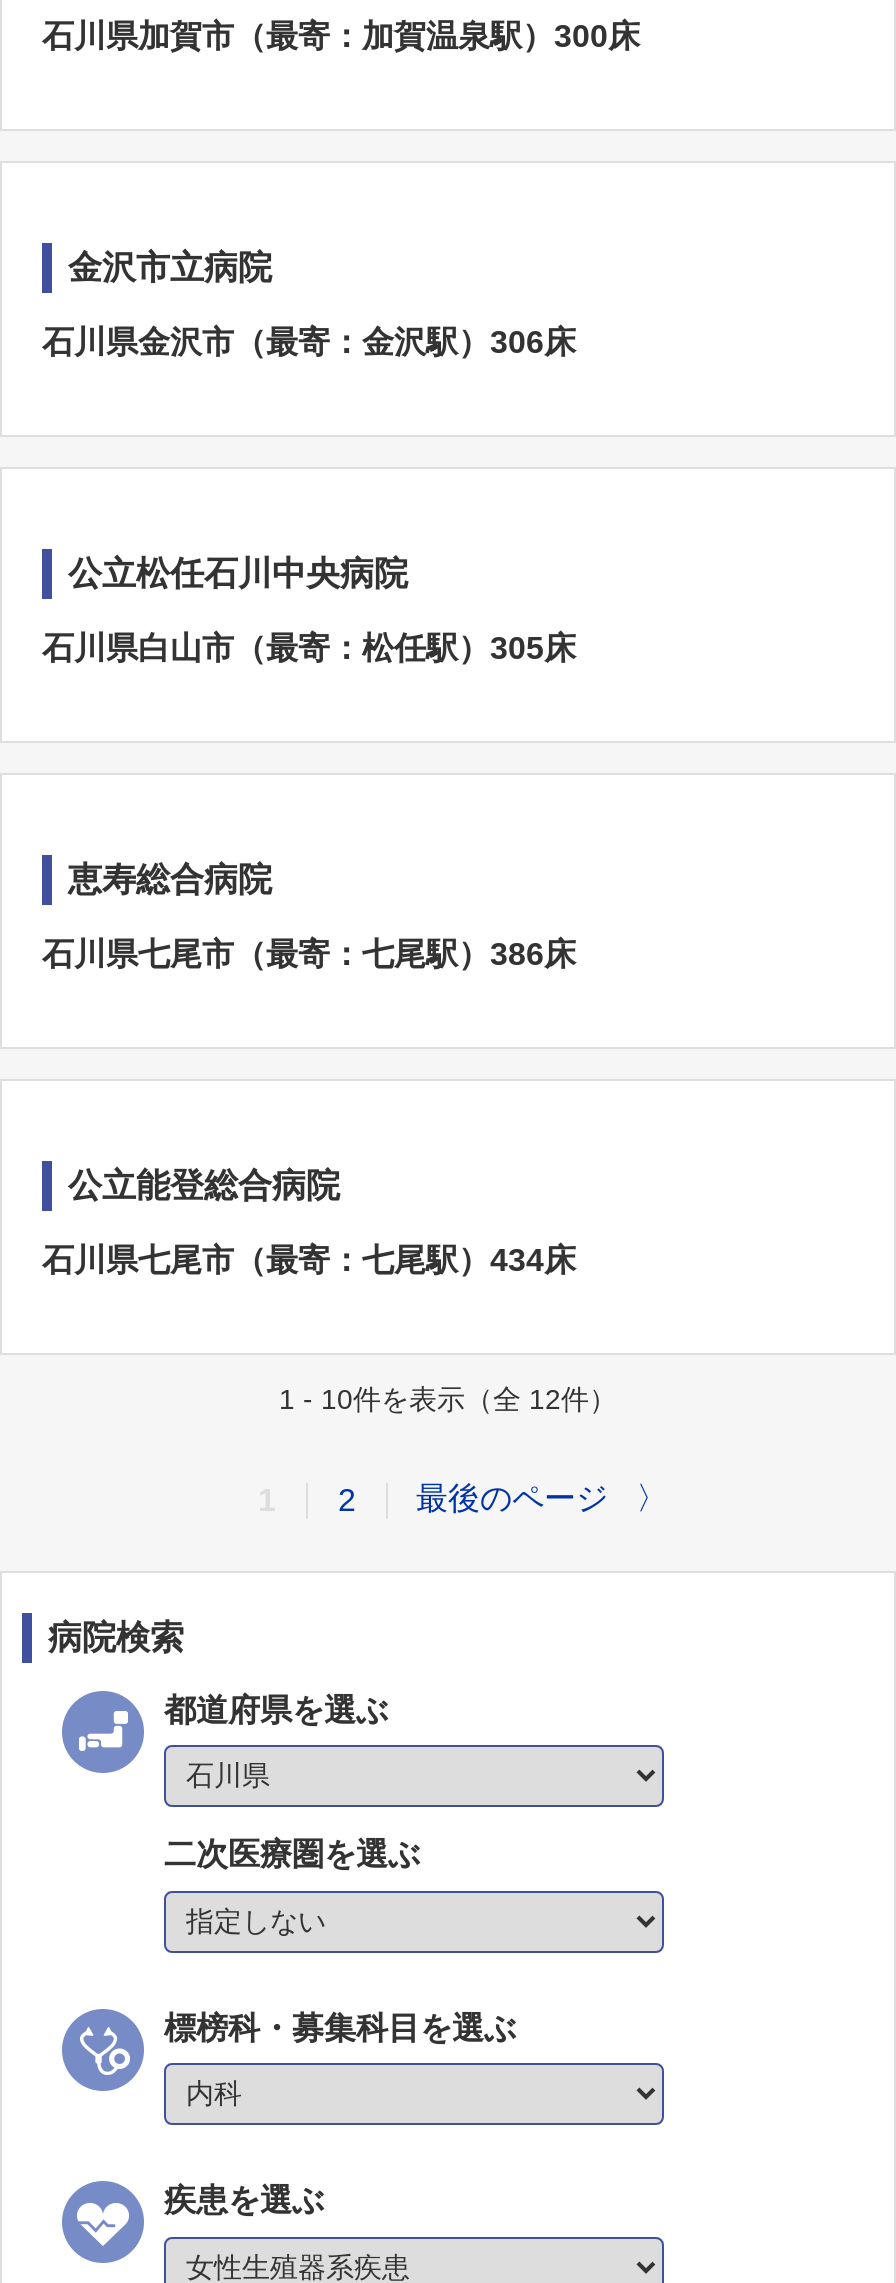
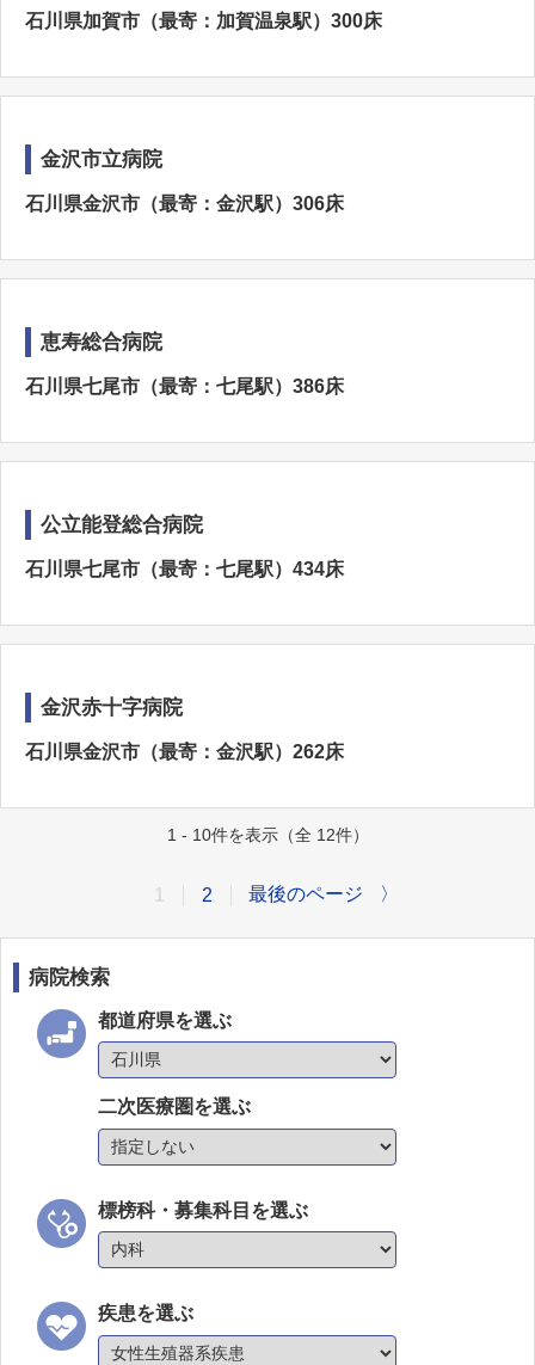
- 公立松任石川中央病院
- 石川県白山市（最寄：松任駅）305床

moved up: 恵寿総合病院 | 石川県七尾市（最寄：七尾駅）386床 | 公立能登総合病院 | 石川県七尾市（最寄：七尾駅）434床

+ 金沢赤十字病院
+ 石川県金沢市（最寄：金沢駅）262床
